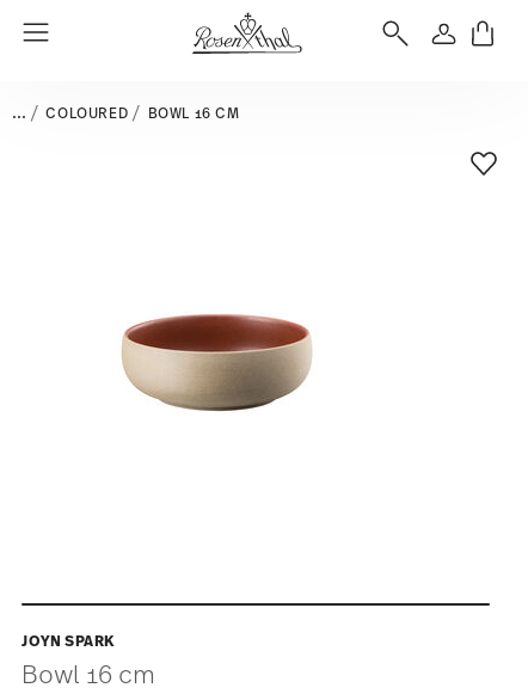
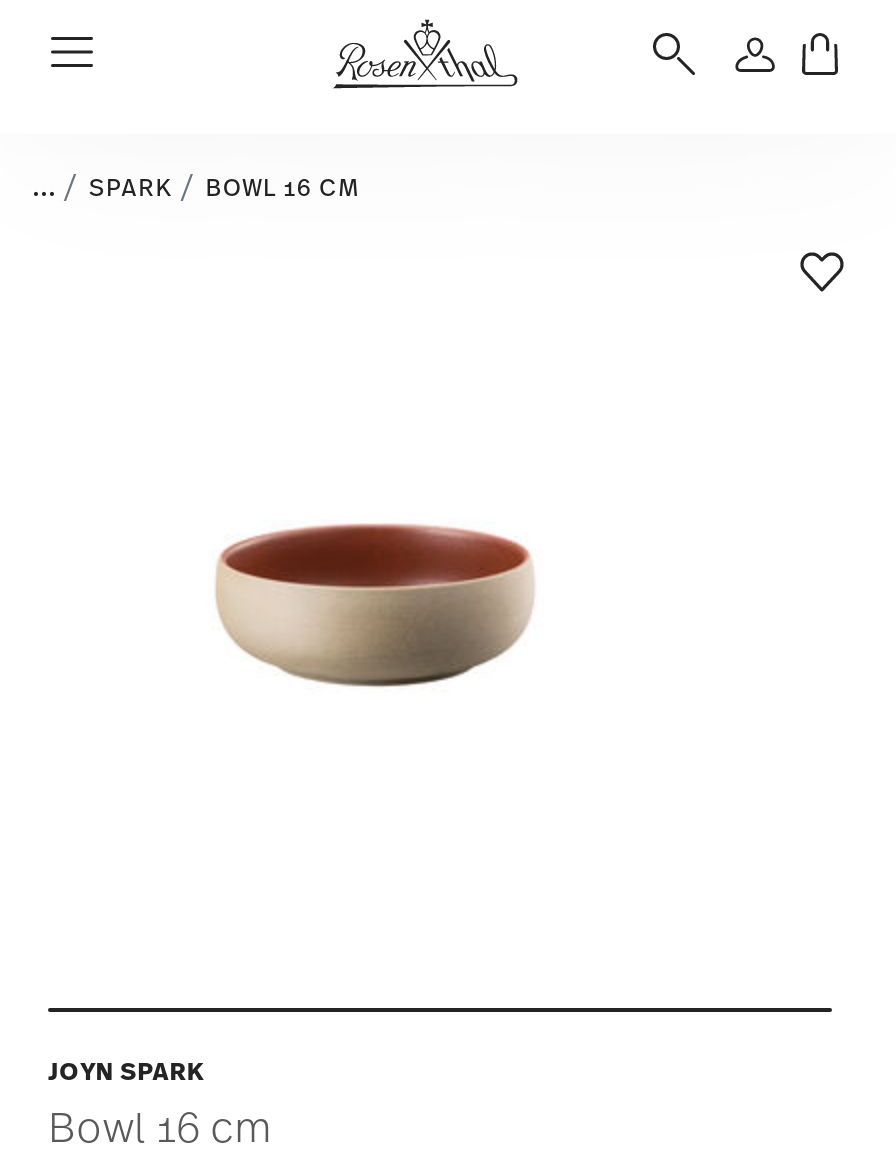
- COLOURED
+ SPARK
